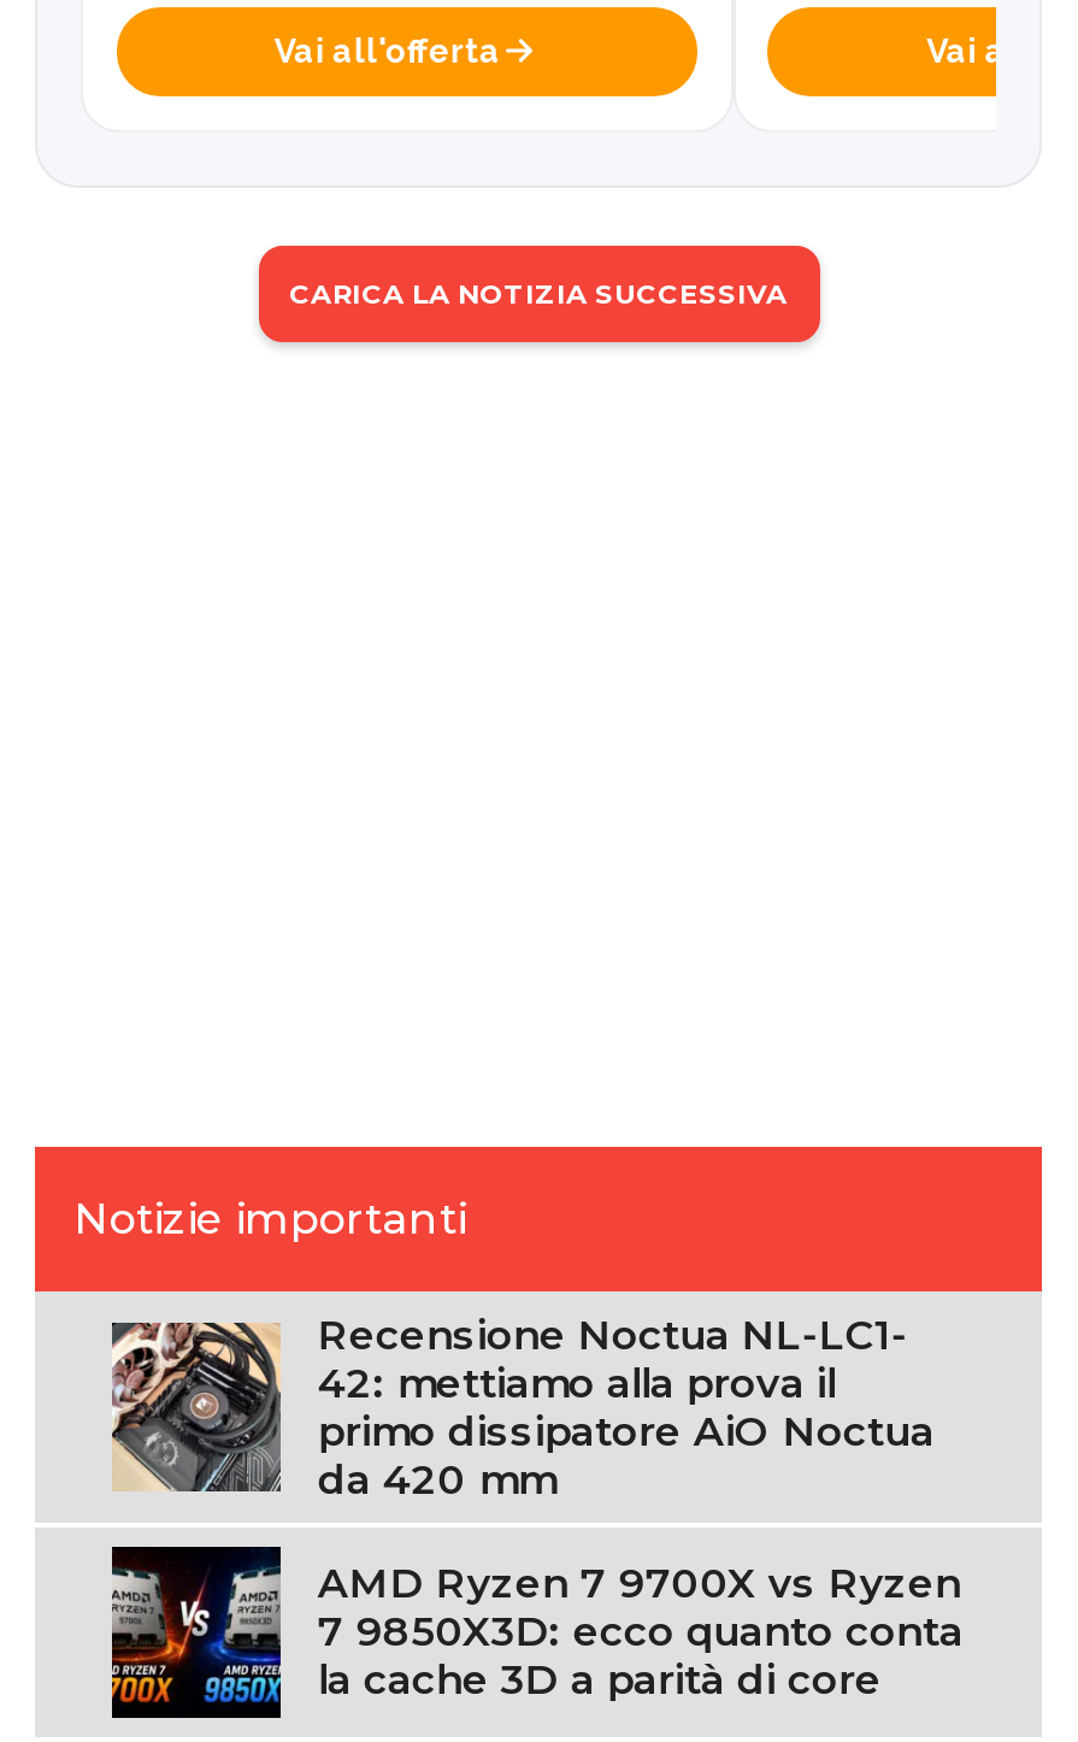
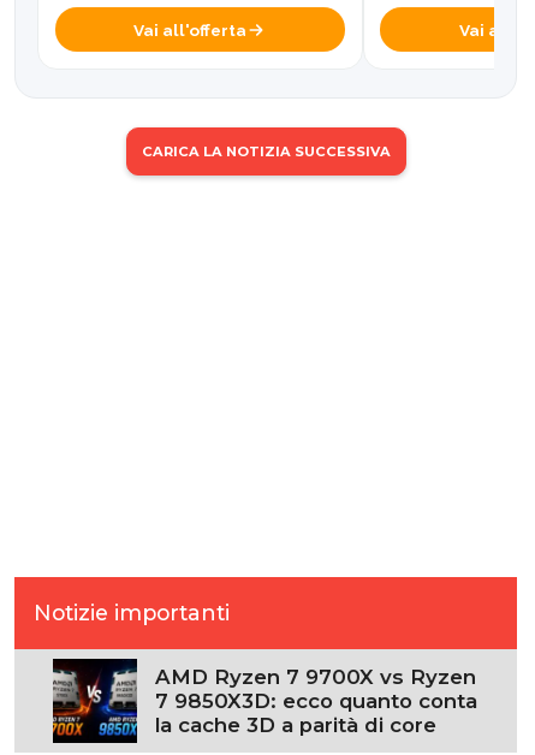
- [image]
- Recensione Noctua NL-LC1-
- 42: mettiamo alla prova il
- primo dissipatore AiO Noctua
- da 420 mm
